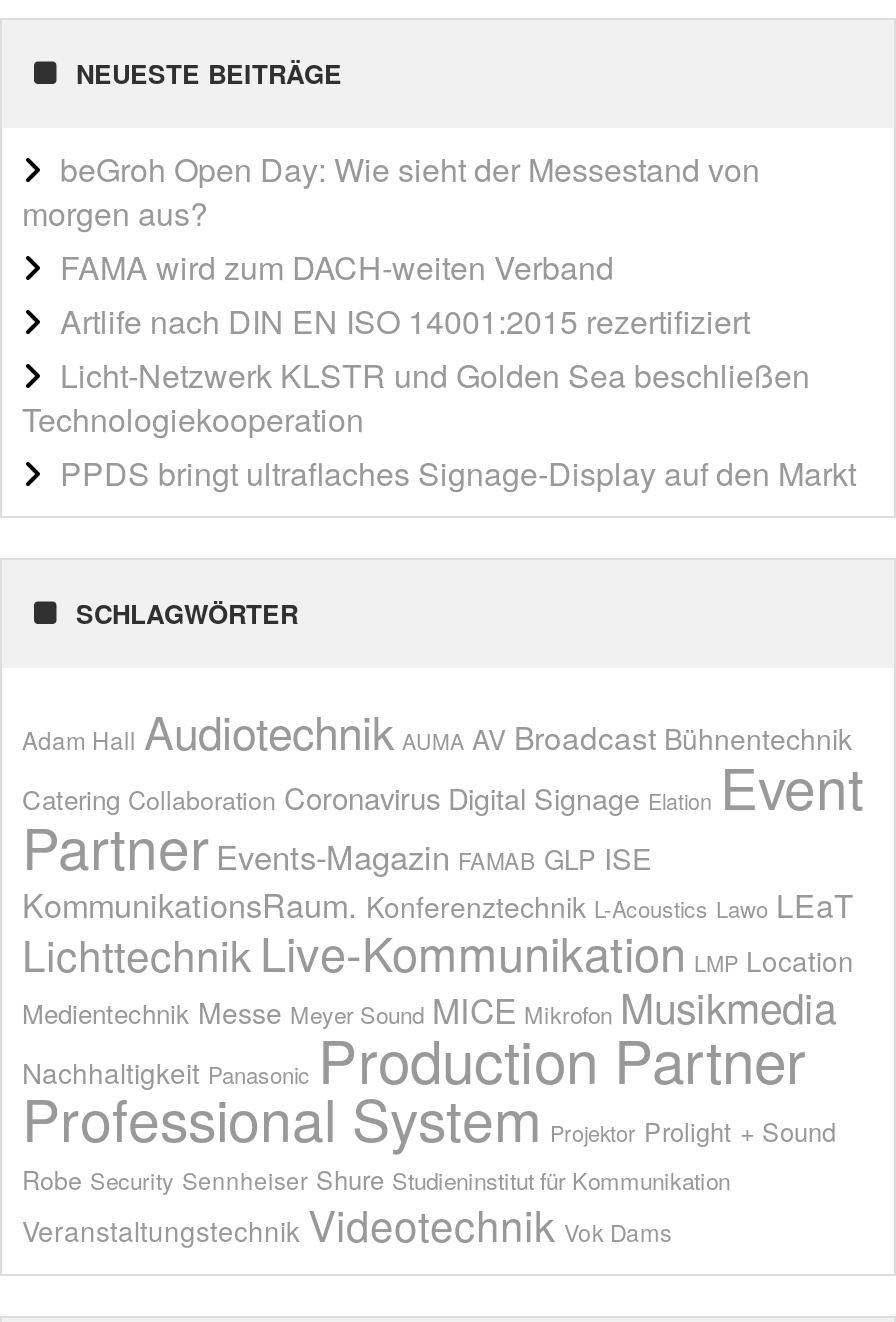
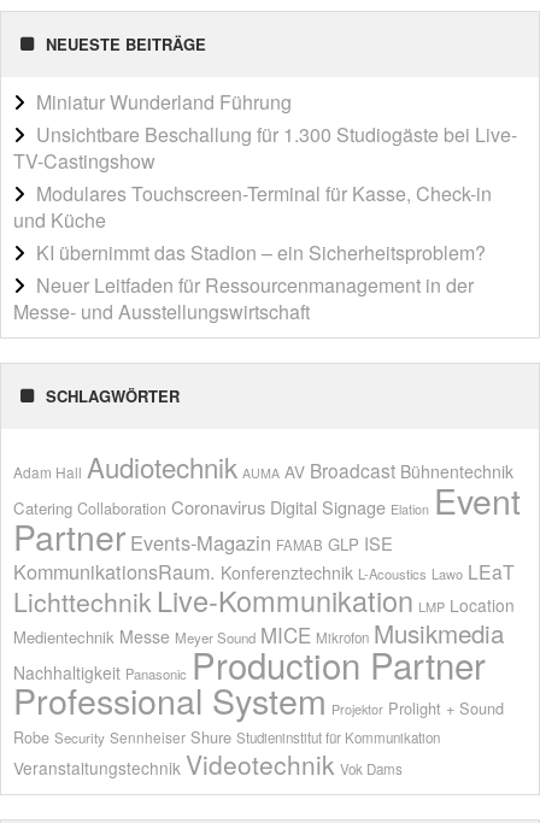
- beGroh Open Day: Wie sieht der Messestand von
- morgen aus?
- FAMA wird zum DACH-weiten Verband
- Artlife nach DIN EN ISO 14001:2015 rezertifiziert
- Licht-Netzwerk KLSTR und Golden Sea beschließen
- Technologiekooperation
- PPDS bringt ultraflaches Signage-Display auf den Markt
+ Miniatur Wunderland Führung
+ Unsichtbare Beschallung für 1.300 Studiogäste bei Live-
+ TV-Castingshow
+ Modulares Touchscreen-Terminal für Kasse, Check-in
+ und Küche
+ KI übernimmt das Stadion – ein Sicherheitsproblem?
+ Neuer Leitfaden für Ressourcenmanagement in der
+ Messe- und Ausstellungswirtschaft
